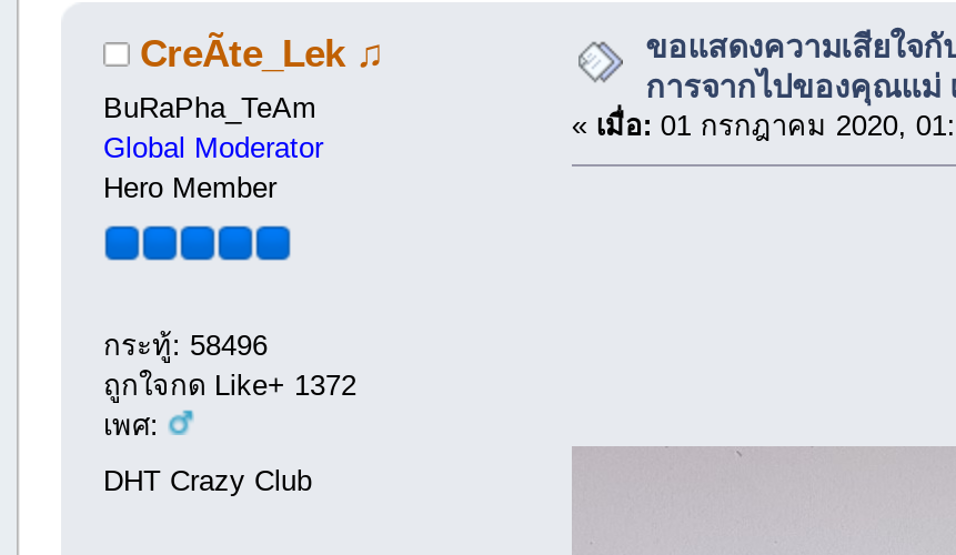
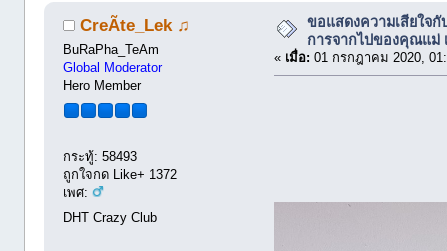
- กระทู้: 58496
+ กระทู้: 58493
